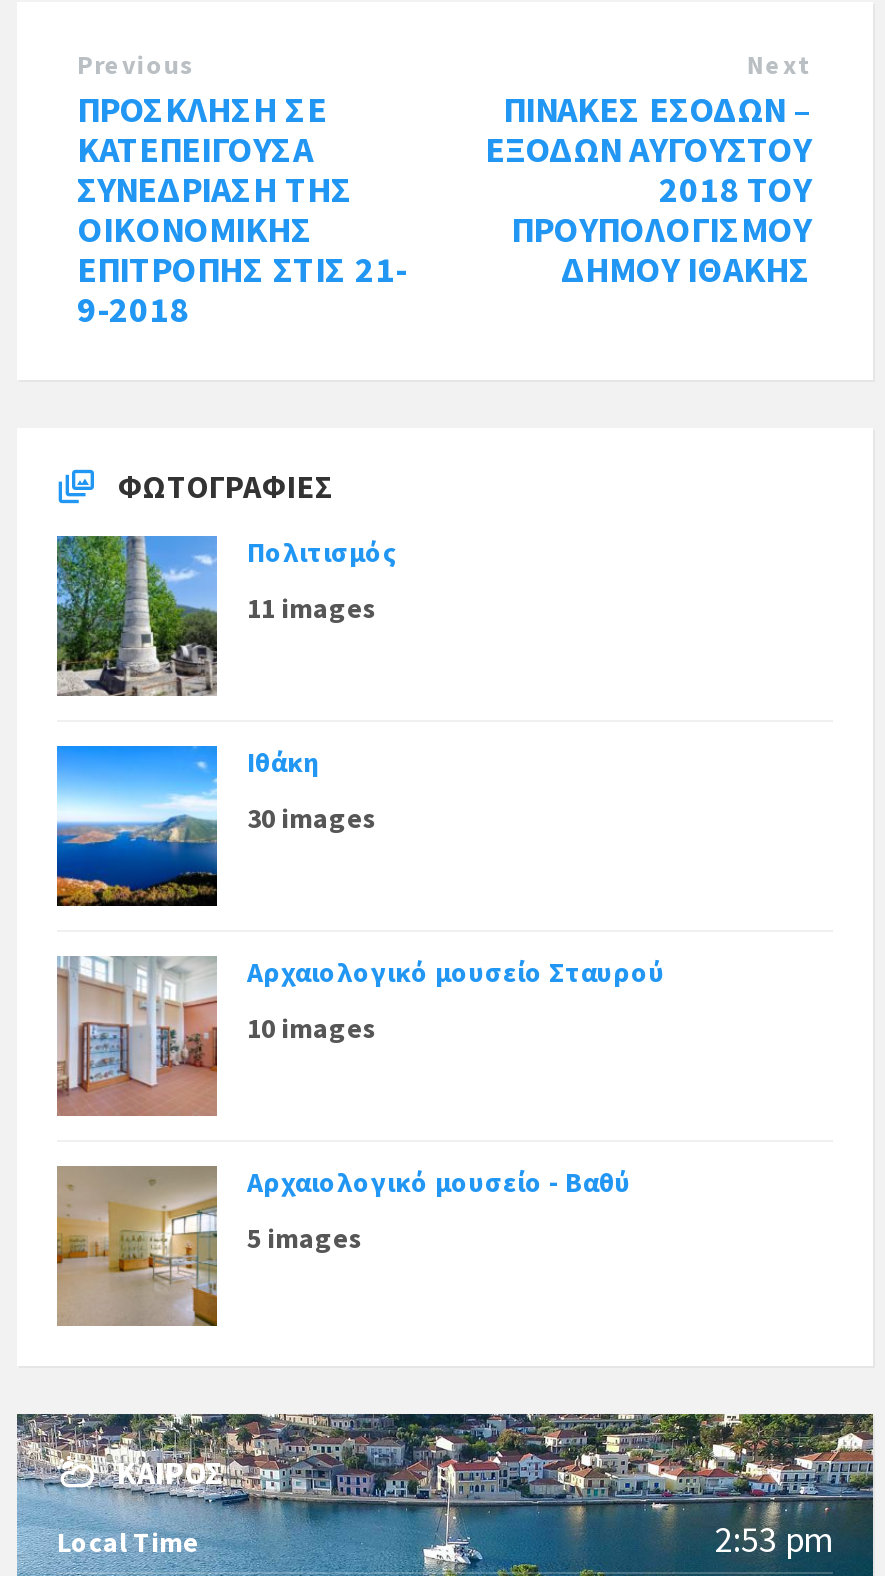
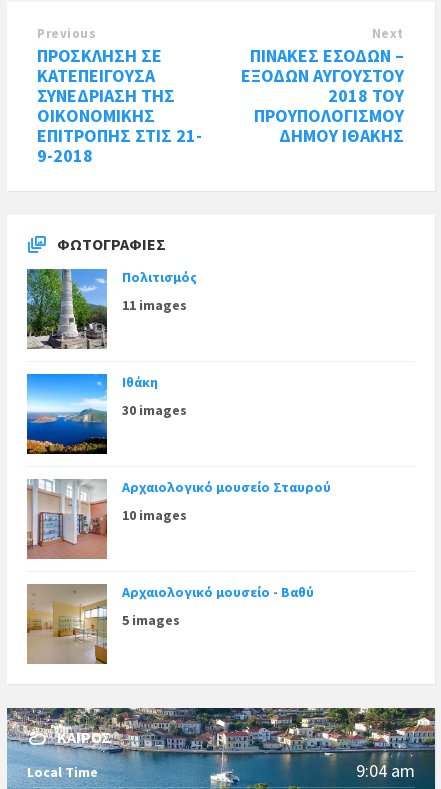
- 2:53 pm
+ 9:04 am
